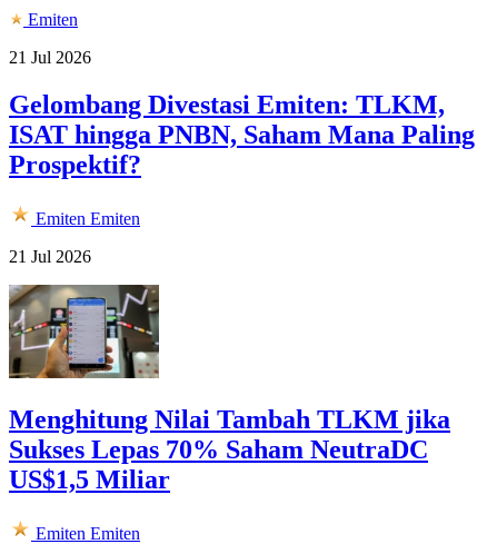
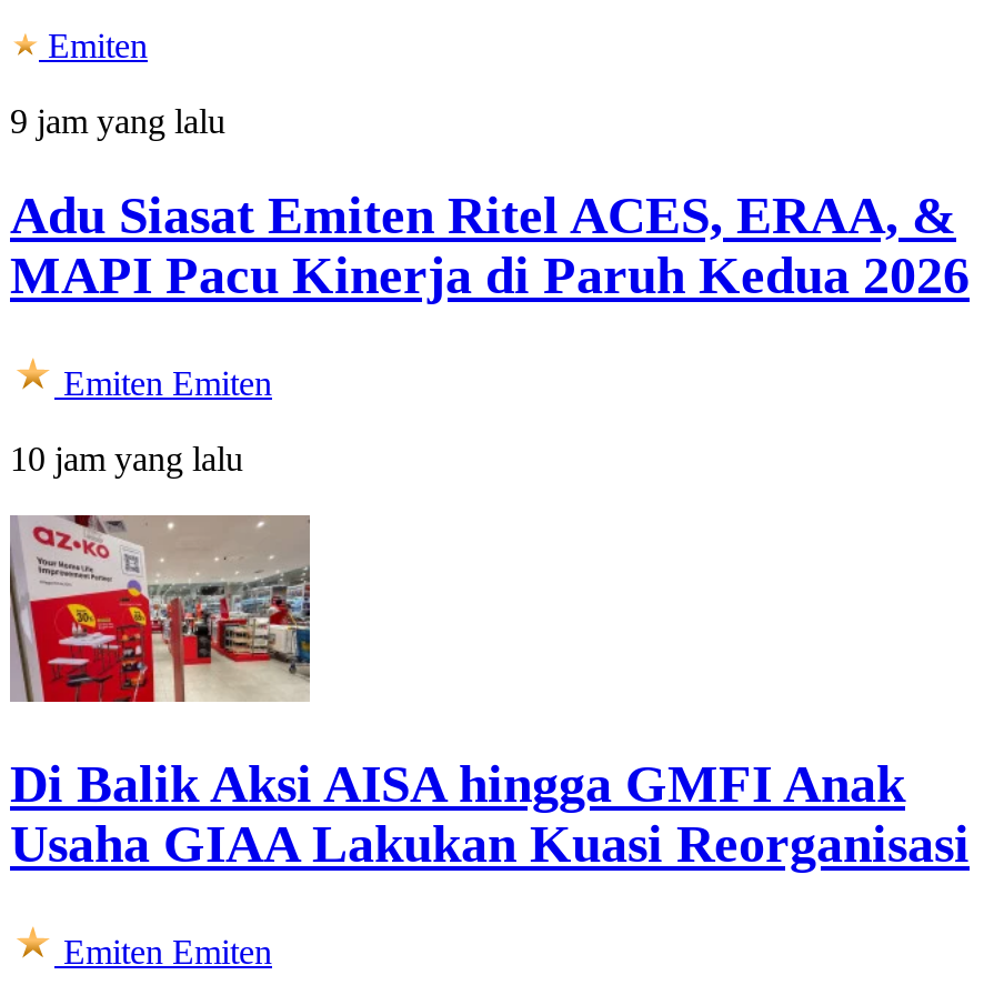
- 21 Jul 2026
+ 9 jam yang lalu

- Gelombang Divestasi Emiten: TLKM,
- ISAT hingga PNBN, Saham Mana Paling
- Prospektif?
+ Adu Siasat Emiten Ritel ACES, ERAA, &
+ MAPI Pacu Kinerja di Paruh Kedua 2026

- 21 Jul 2026
+ 10 jam yang lalu

- [image]
- Menghitung Nilai Tambah TLKM jika
- Sukses Lepas 70% Saham NeutraDC
- US$1,5 Miliar
+ [image]
+ Di Balik Aksi AISA hingga GMFI Anak
+ Usaha GIAA Lakukan Kuasi Reorganisasi
